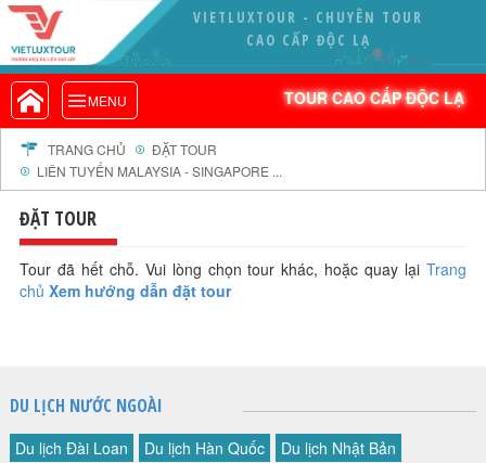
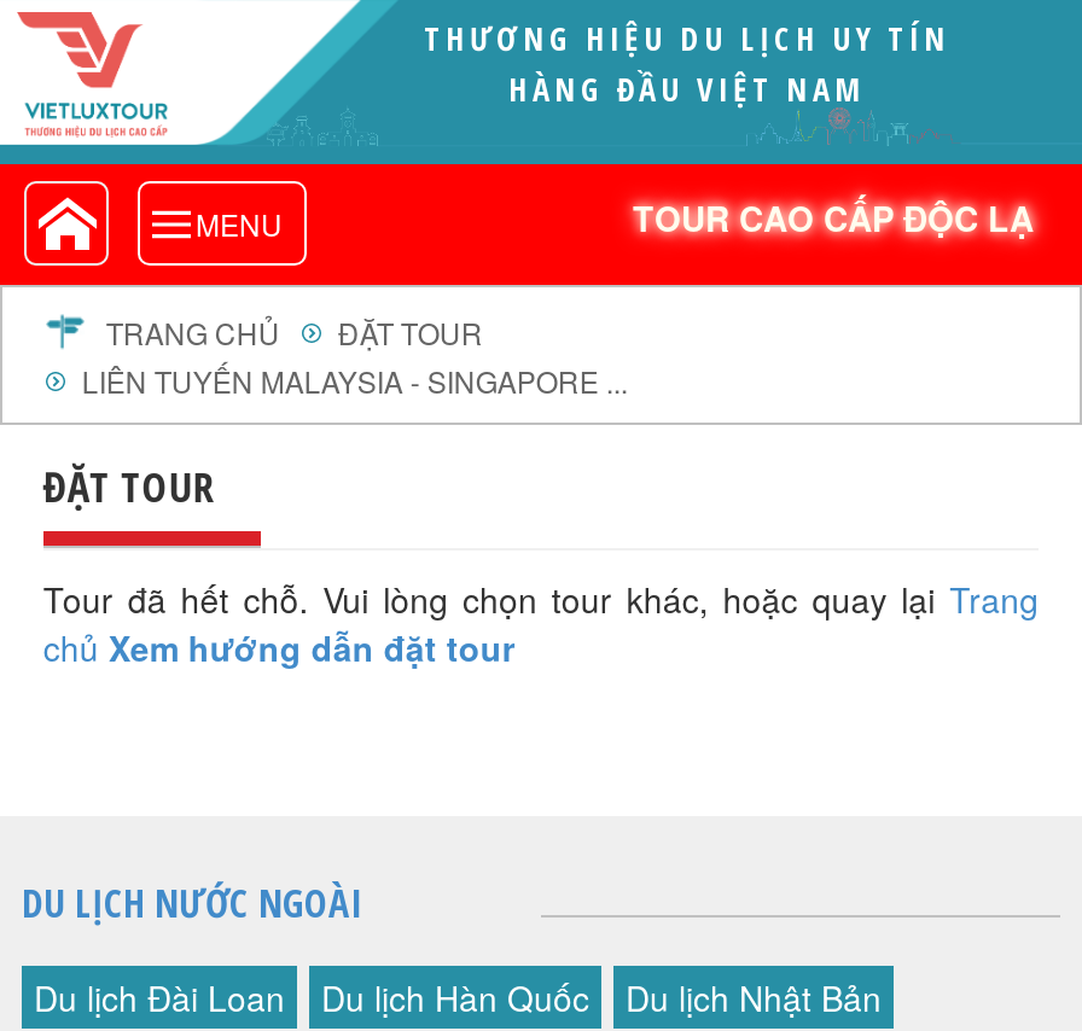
- VIETLUXTOUR - CHUYÊN TOUR
- CAO CẤP ĐỘC LẠ
+ THƯƠNG HIỆU DU LỊCH UY TÍN
+ HÀNG ĐẦU VIỆT NAM
